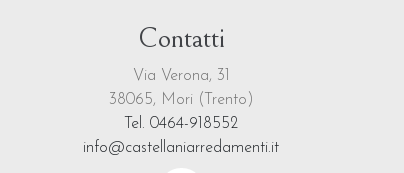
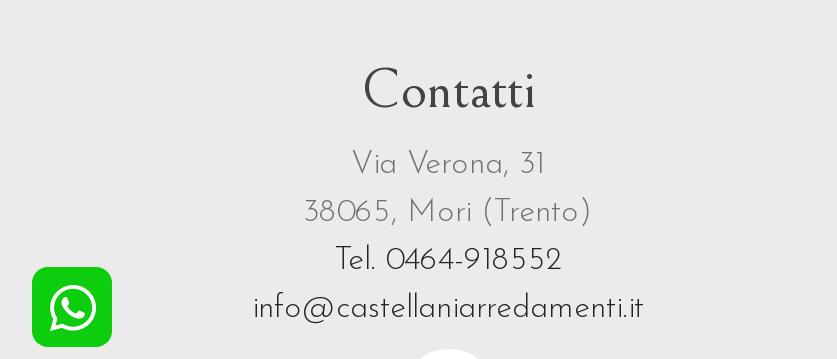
+ [image]
